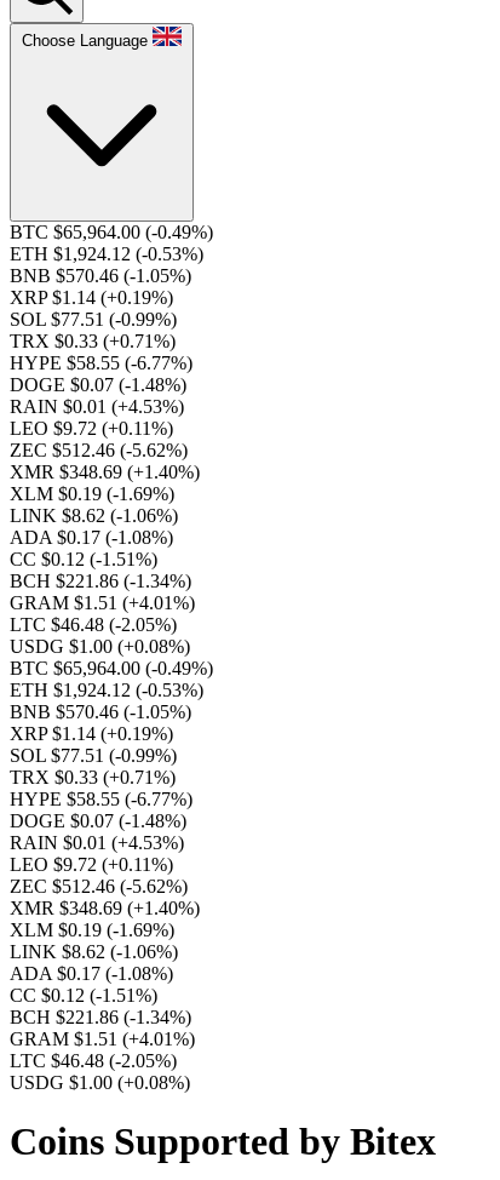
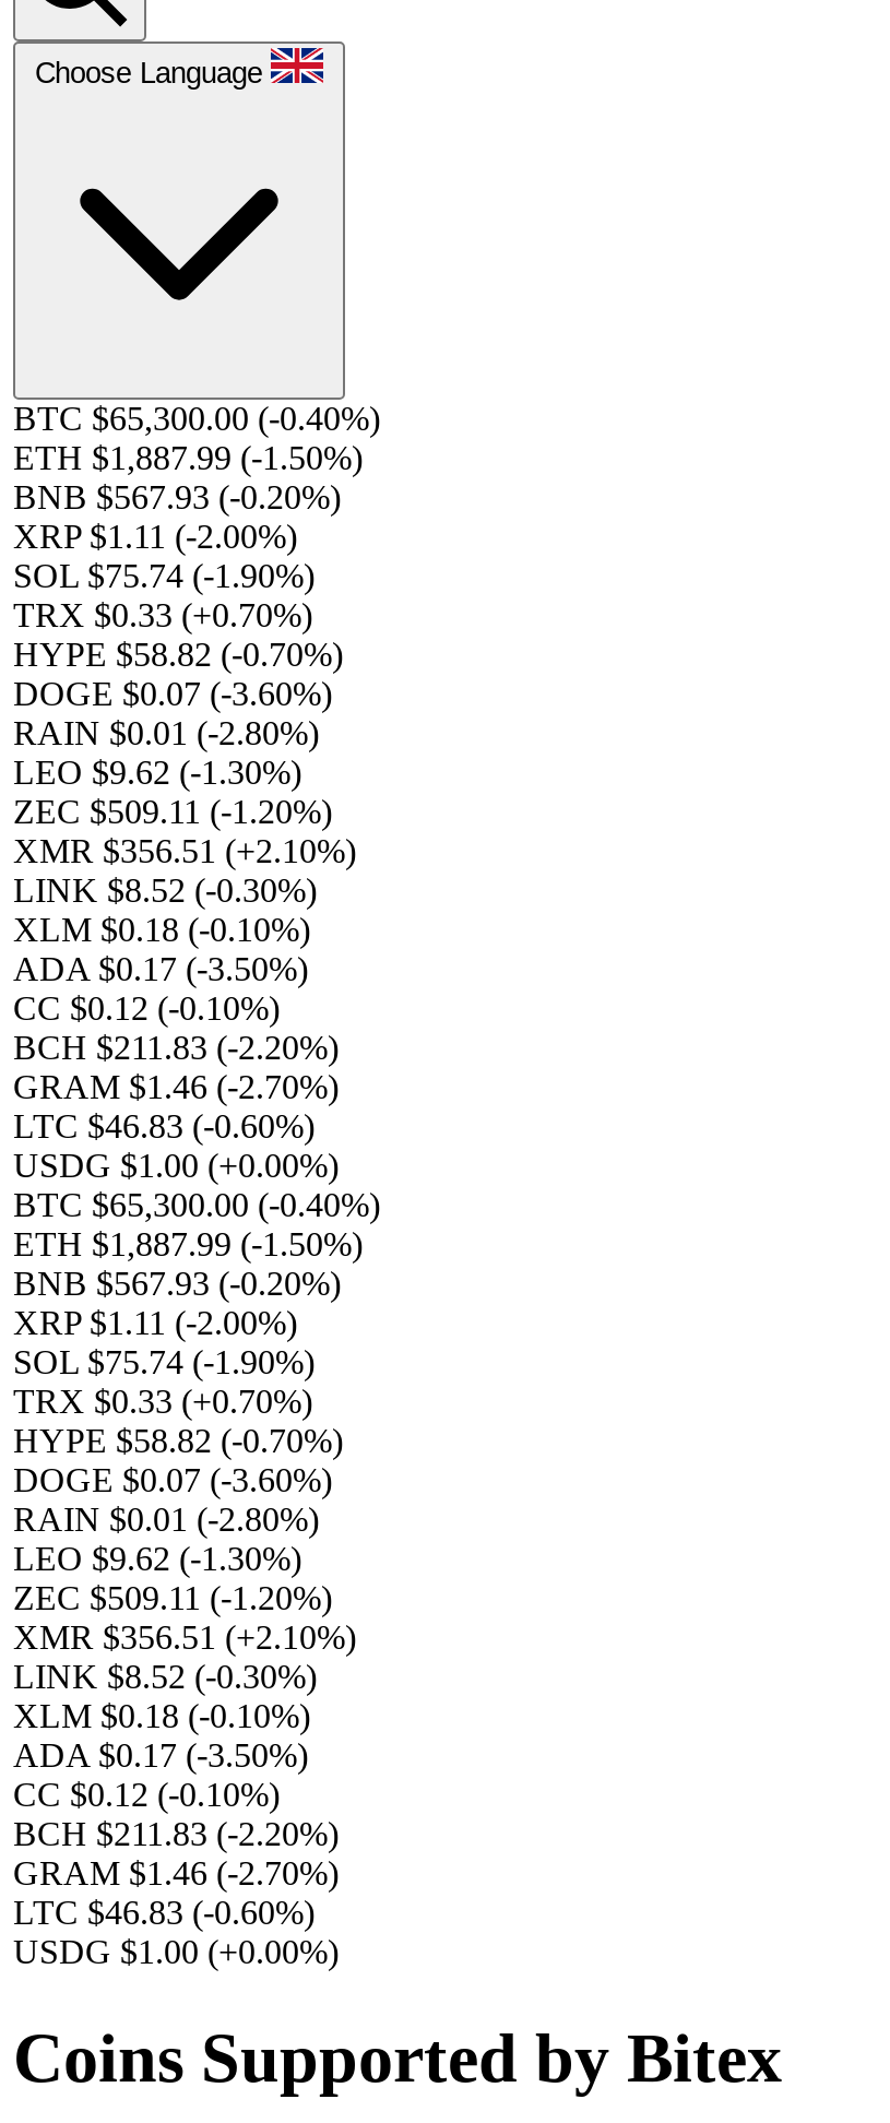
- BTC $65,964.00(-0.49%)
- ETH $1,924.12 (-0.53%)
- BNB $570.46 (-1.05%)
- XRP $1.14 (+0.19%)
- SOL $77.51 (-0.99%)
- TRX $0.33 (+0.71%)
- HYPE $58.55 (-6.77%)
- DOGE $0.07 (-1.48%)
- RAIN $0.01 (+4.53%)
- LEO $9.72 (+0.11%)
- ZEC $512.46 (-5.62%)
- XMR $348.69 (+1.40%)
- XLM $0.19 (-1.69%)
- LINK $8.62 (-1.06%)
- ADA $0.17 (-1.08%)
- CC $0.12 (-1.51%)
- BCH $221.86 (-1.34%)
- GRAM $1.51 (+4.01%)
- LTC $46.48 (-2.05%)
- USDG $1.00(+0.08%)
- BTC $65,964.00 (-0.49%)
- ETH $1,924.12 (-0.53%)
- BNB $570.46 (-1.05%)
- XRP $1.14 (+0.19%)
- SOL $77.51 (-0.99%)
- TRX $0.33 (+0.71%)
- HYPE $58.55 (-6.77%)
- DOGE $0.07 (-1.48%)
- RAIN $0.01 (+4.53%)
- LEO $9.72 (+0.11%)
- ZEC $512.46 (-5.62%)
- XMR $348.69 (+1.40%)
- XLM $0.19 (-1.69%)
- LINK $8.62 (-1.06%)
- ADA $0.17 (-1.08%)
- CC $0.12 (-1.51%)
- BCH $221.86 (-1.34%)
- GRAM $1.51 (+4.01%)
- LTC $46.48 (-2.05%)
- USDG $1.00(+0.08%)
+ BTC $65,300.00(-0.40%)
+ ETH $1,887.99 (-1.50%)
+ BNB $567.93 (-0.20%)
+ XRP $1.11 (-2.00%)
+ SOL $75.74 (-1.90%)
+ TRX $0.33 (+0.70%)
+ HYPE $58.82 (-0.70%)
+ DOGE $0.07 (-3.60%)
+ RAIN $0.01 (-2.80%)
+ LEO $9.62 (-1.30%)
+ ZEC $509.11 (-1.20%)
+ XMR $356.51 (+2.10%)
+ LINK $8.52 (-0.30%)
+ XLM $0.18 (-0.10%)
+ ADA $0.17 (-3.50%)
+ CC $0.12 (-0.10%)
+ BCH $211.83 (-2.20%)
+ GRAM $1.46 (-2.70%)
+ LTC $46.83 (-0.60%)
+ USDG $1.00(+0.00%)
+ BTC $65,300.00 (-0.40%)
+ ETH $1,887.99 (-1.50%)
+ BNB $567.93 (-0.20%)
+ XRP $1.11 (-2.00%)
+ SOL $75.74 (-1.90%)
+ TRX $0.33 (+0.70%)
+ HYPE $58.82 (-0.70%)
+ DOGE $0.07 (-3.60%)
+ RAIN $0.01 (-2.80%)
+ LEO $9.62 (-1.30%)
+ ZEC $509.11 (-1.20%)
+ XMR $356.51 (+2.10%)
+ LINK $8.52 (-0.30%)
+ XLM $0.18 (-0.10%)
+ ADA $0.17 (-3.50%)
+ CC $0.12 (-0.10%)
+ BCH $211.83 (-2.20%)
+ GRAM $1.46 (-2.70%)
+ LTC $46.83 (-0.60%)
+ USDG $1.00(+0.00%)
